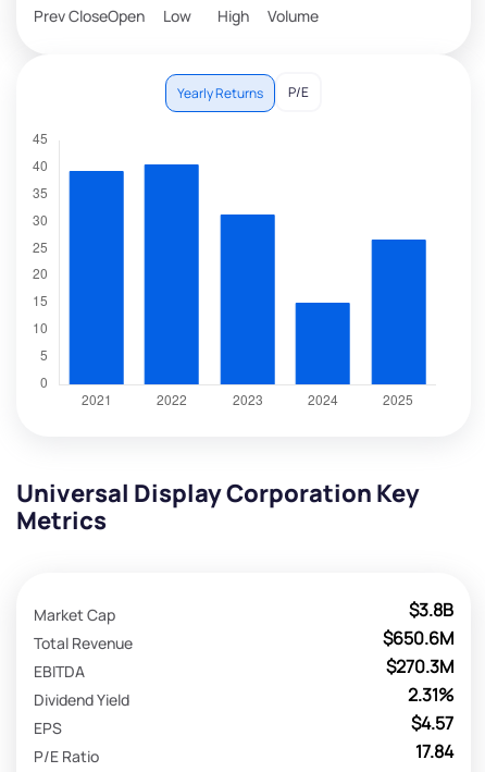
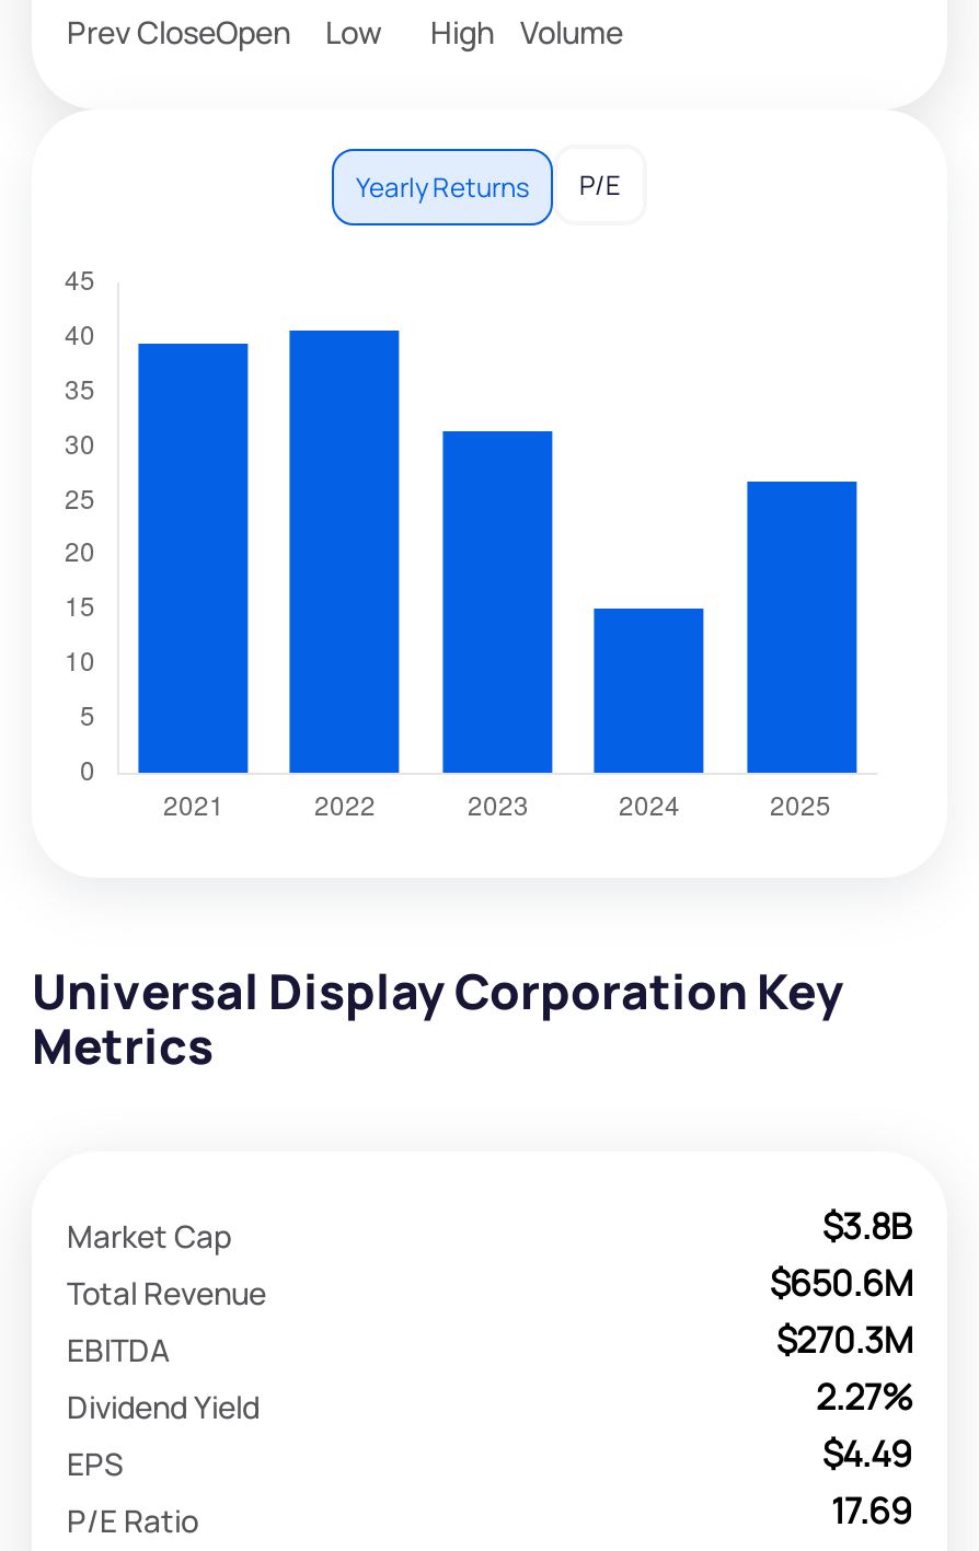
- 2.31%
+ 2.27%

- $4.57
+ $4.49

- 17.84
+ 17.69
